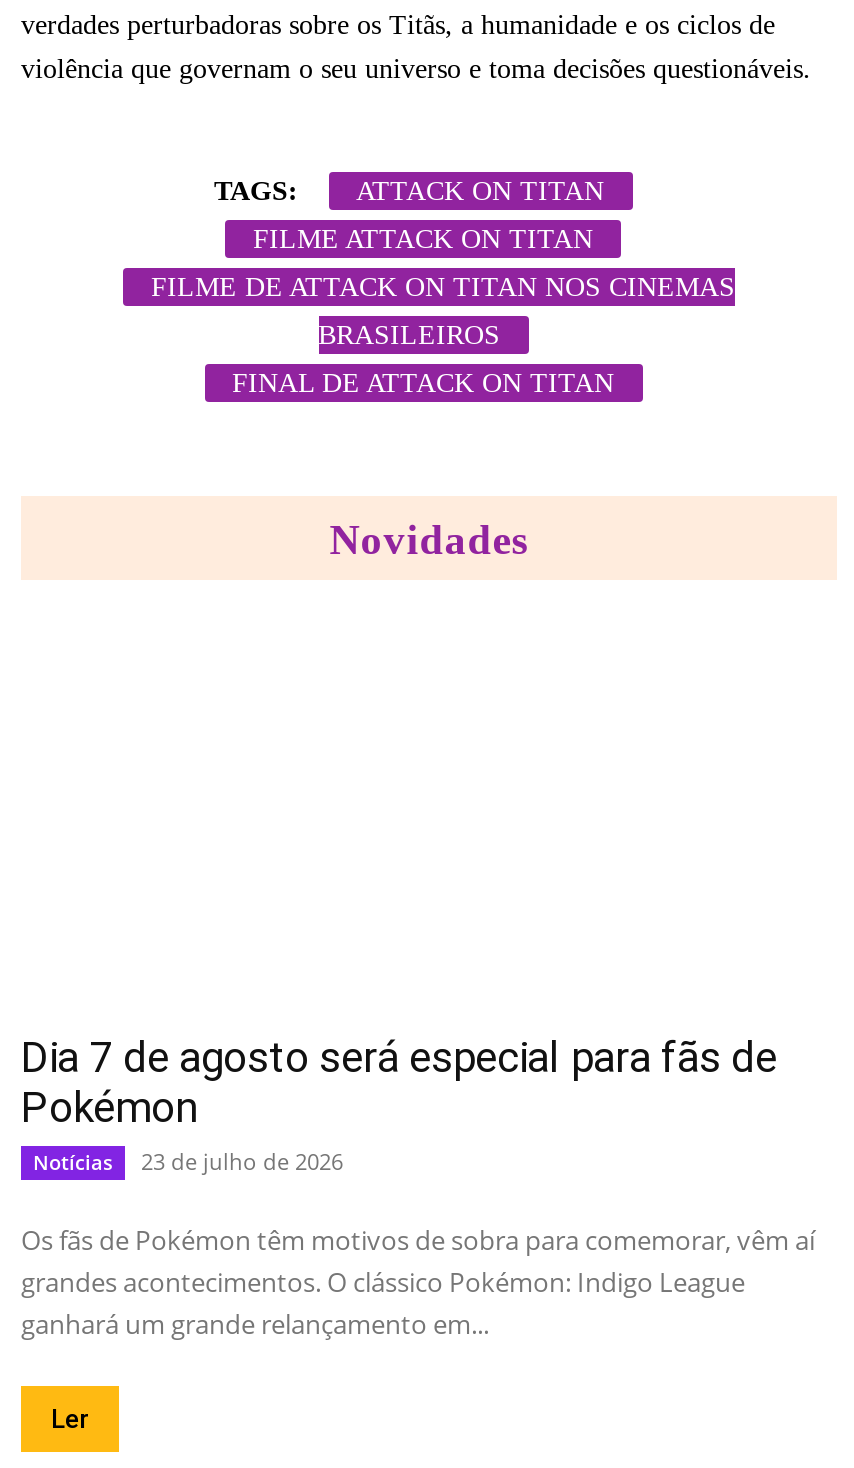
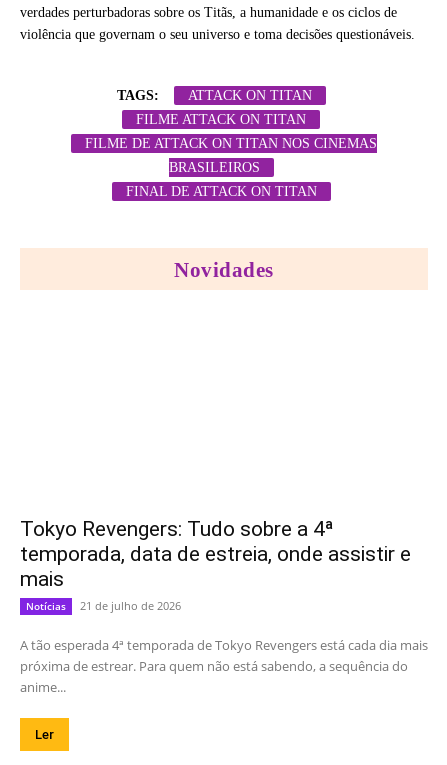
- Dia 7 de agosto será especial para fãs de
- Pokémon
+ Tokyo Revengers: Tudo sobre a 4ª
+ temporada, data de estreia, onde assistir e
+ mais

- Notícias 23 de julho de 2026
+ Notícias 21 de julho de 2026

- Os fãs de Pokémon têm motivos de sobra para comemorar, vêm aí
- grandes acontecimentos. O clássico Pokémon: Indigo League
- ganhará um grande relançamento em...
+ A tão esperada 4ª temporada de Tokyo Revengers está cada dia mais
+ próxima de estrear. Para quem não está sabendo, a sequência do
+ anime...
